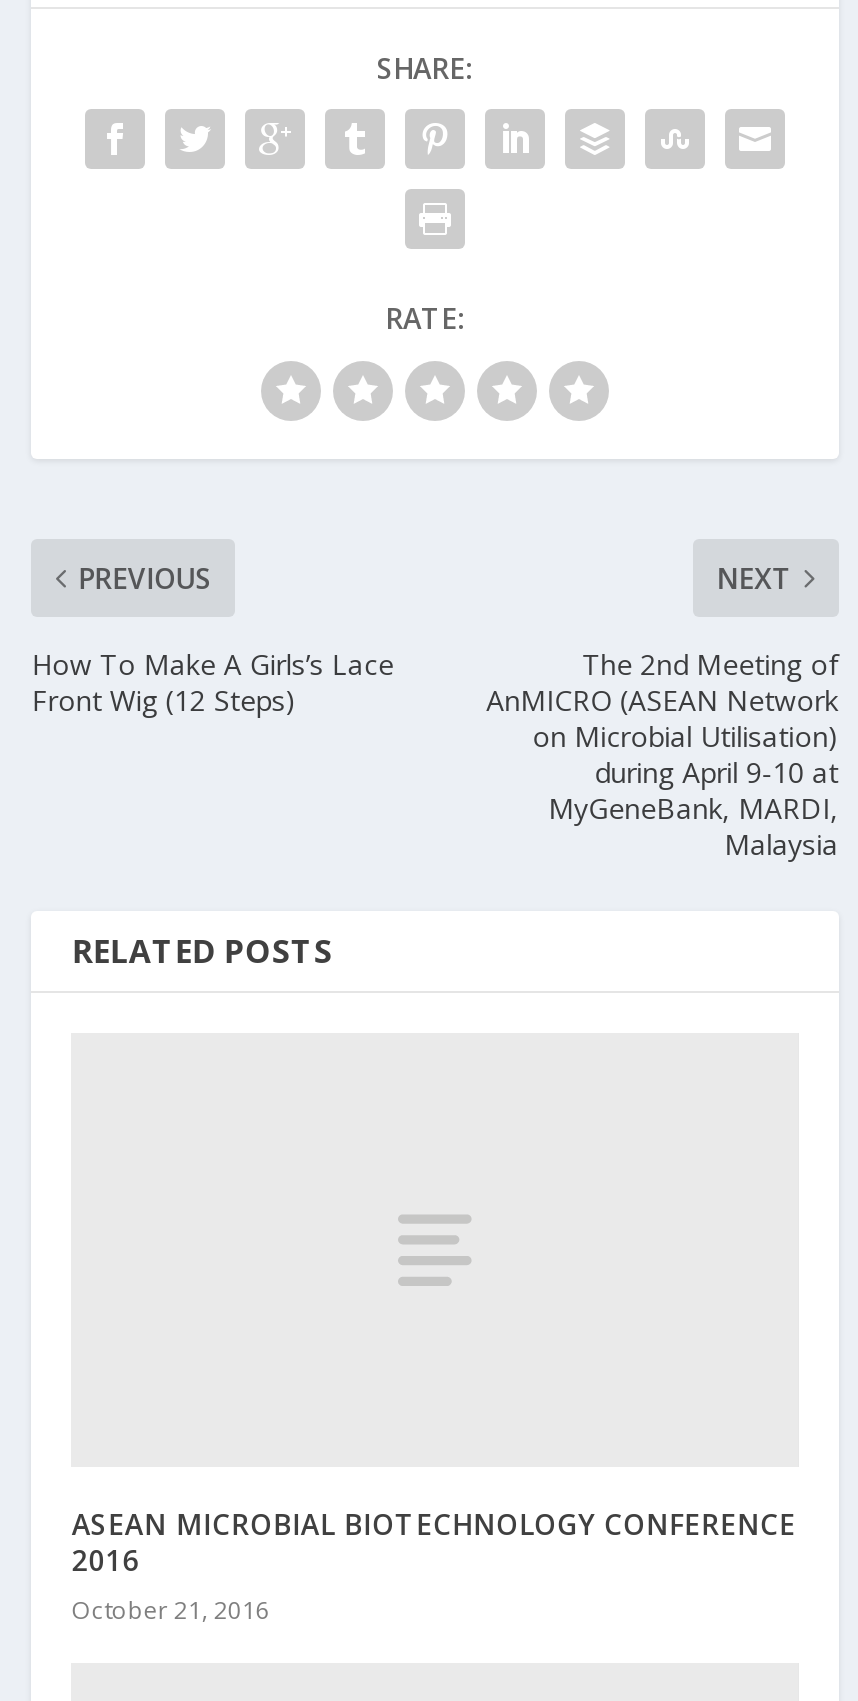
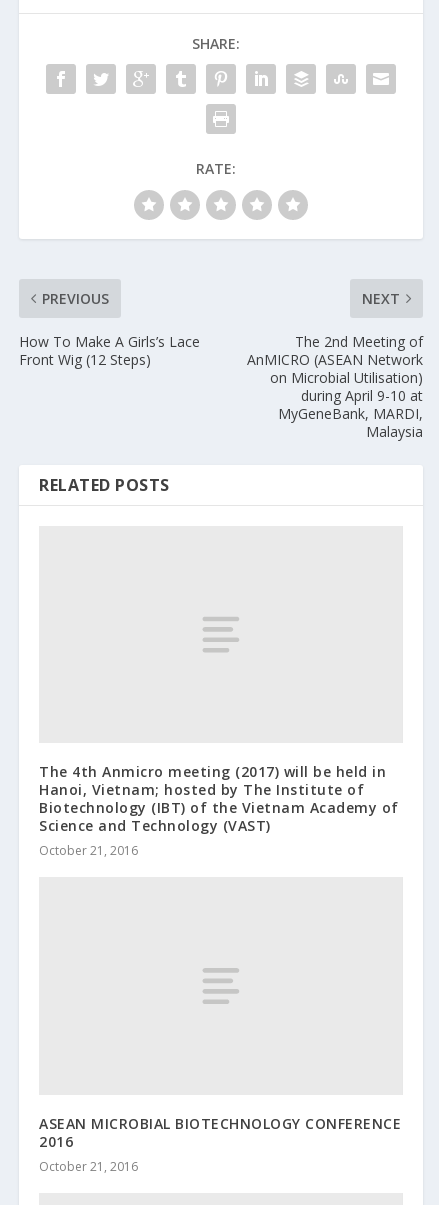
+ The 4th Anmicro meeting (2017) will be held in
+ Hanoi, Vietnam; hosted by The Institute of
+ Biotechnology (IBT) of the Vietnam Academy of
+ Science and Technology (VAST)
+ October 21, 2016
